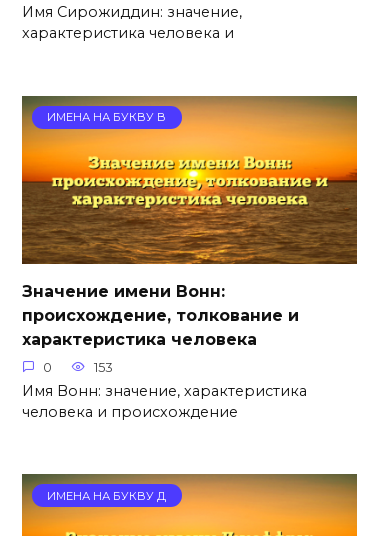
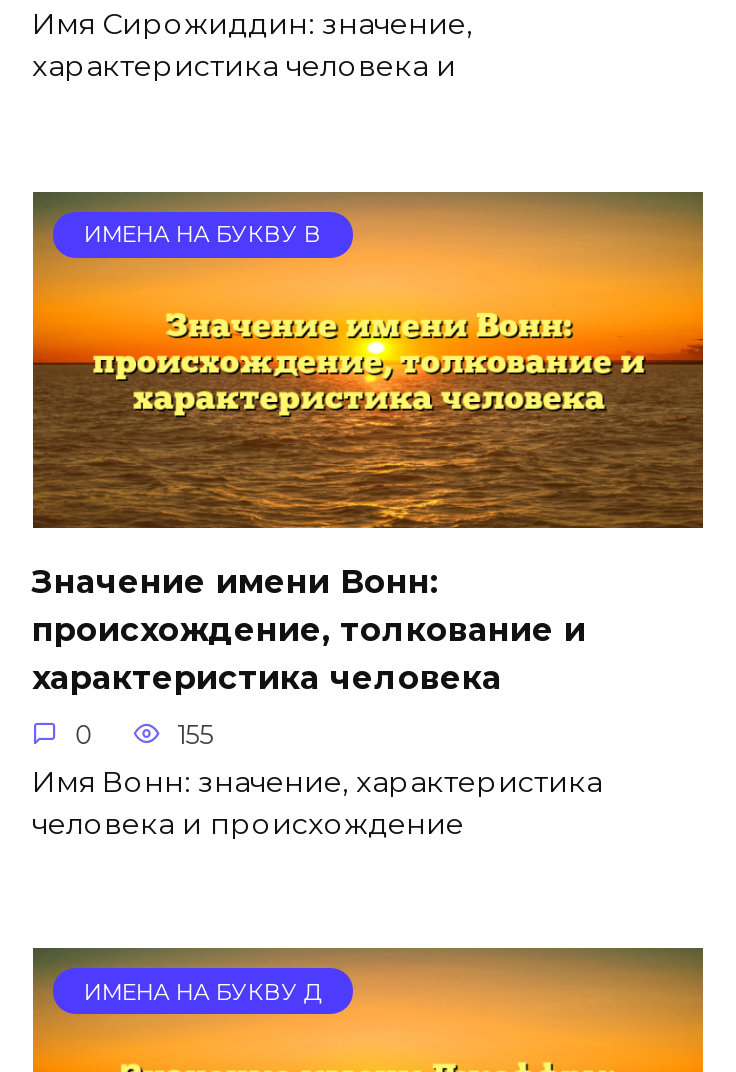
- 153
+ 155
